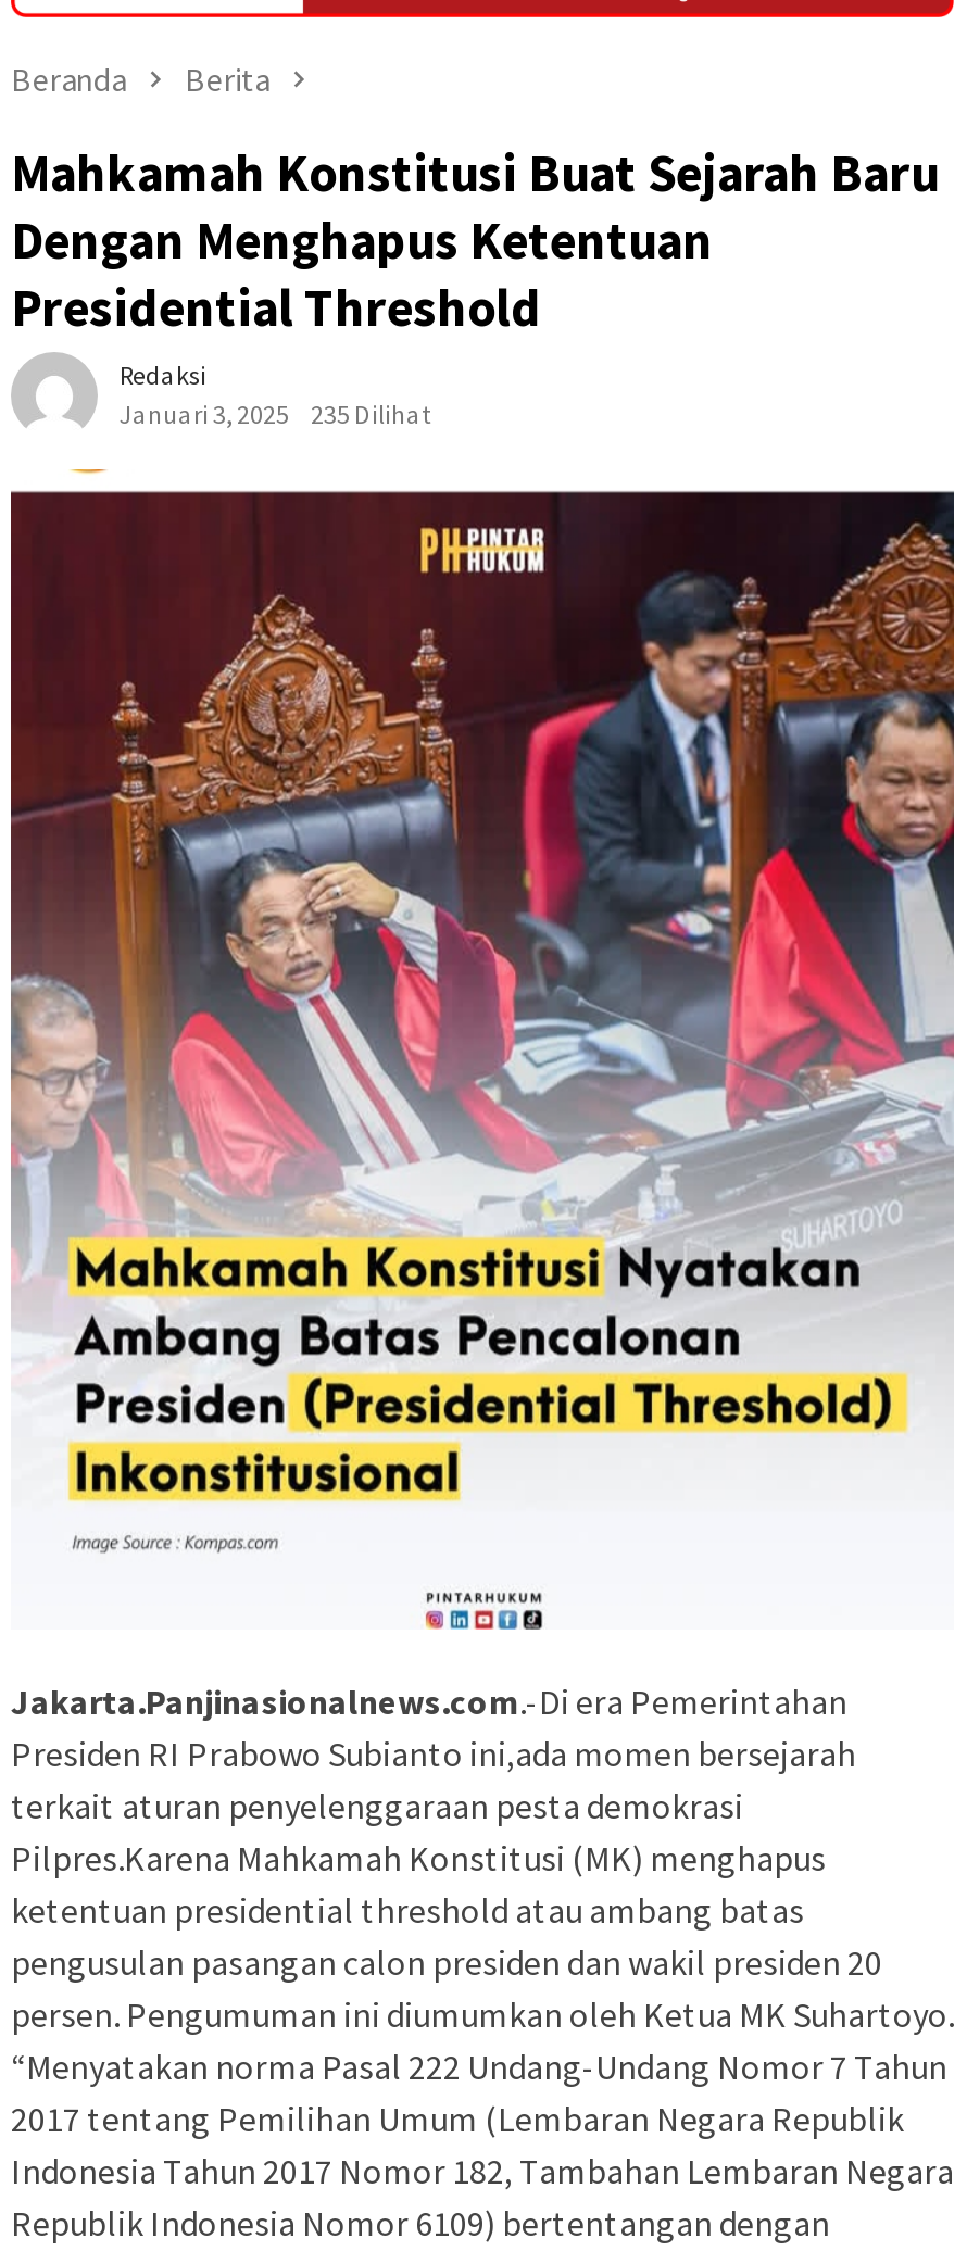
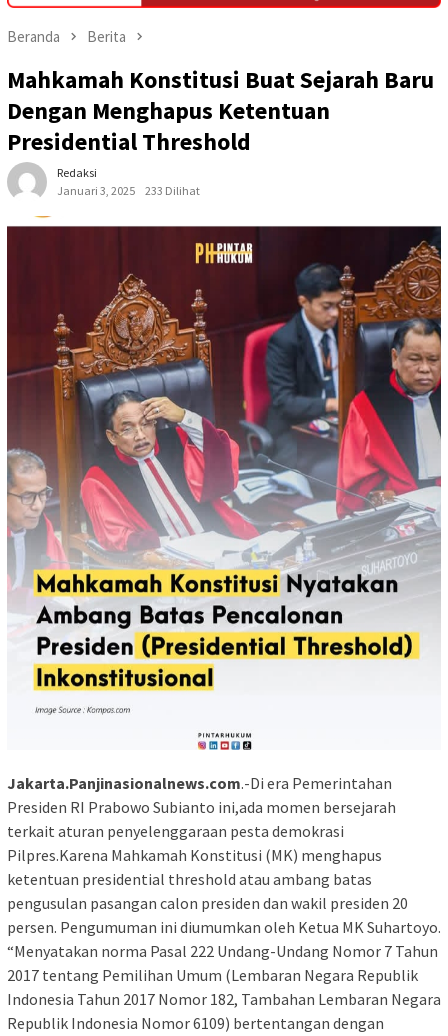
- Januari 3, 2025 235 Dilihat
+ Januari 3, 2025 233 Dilihat
